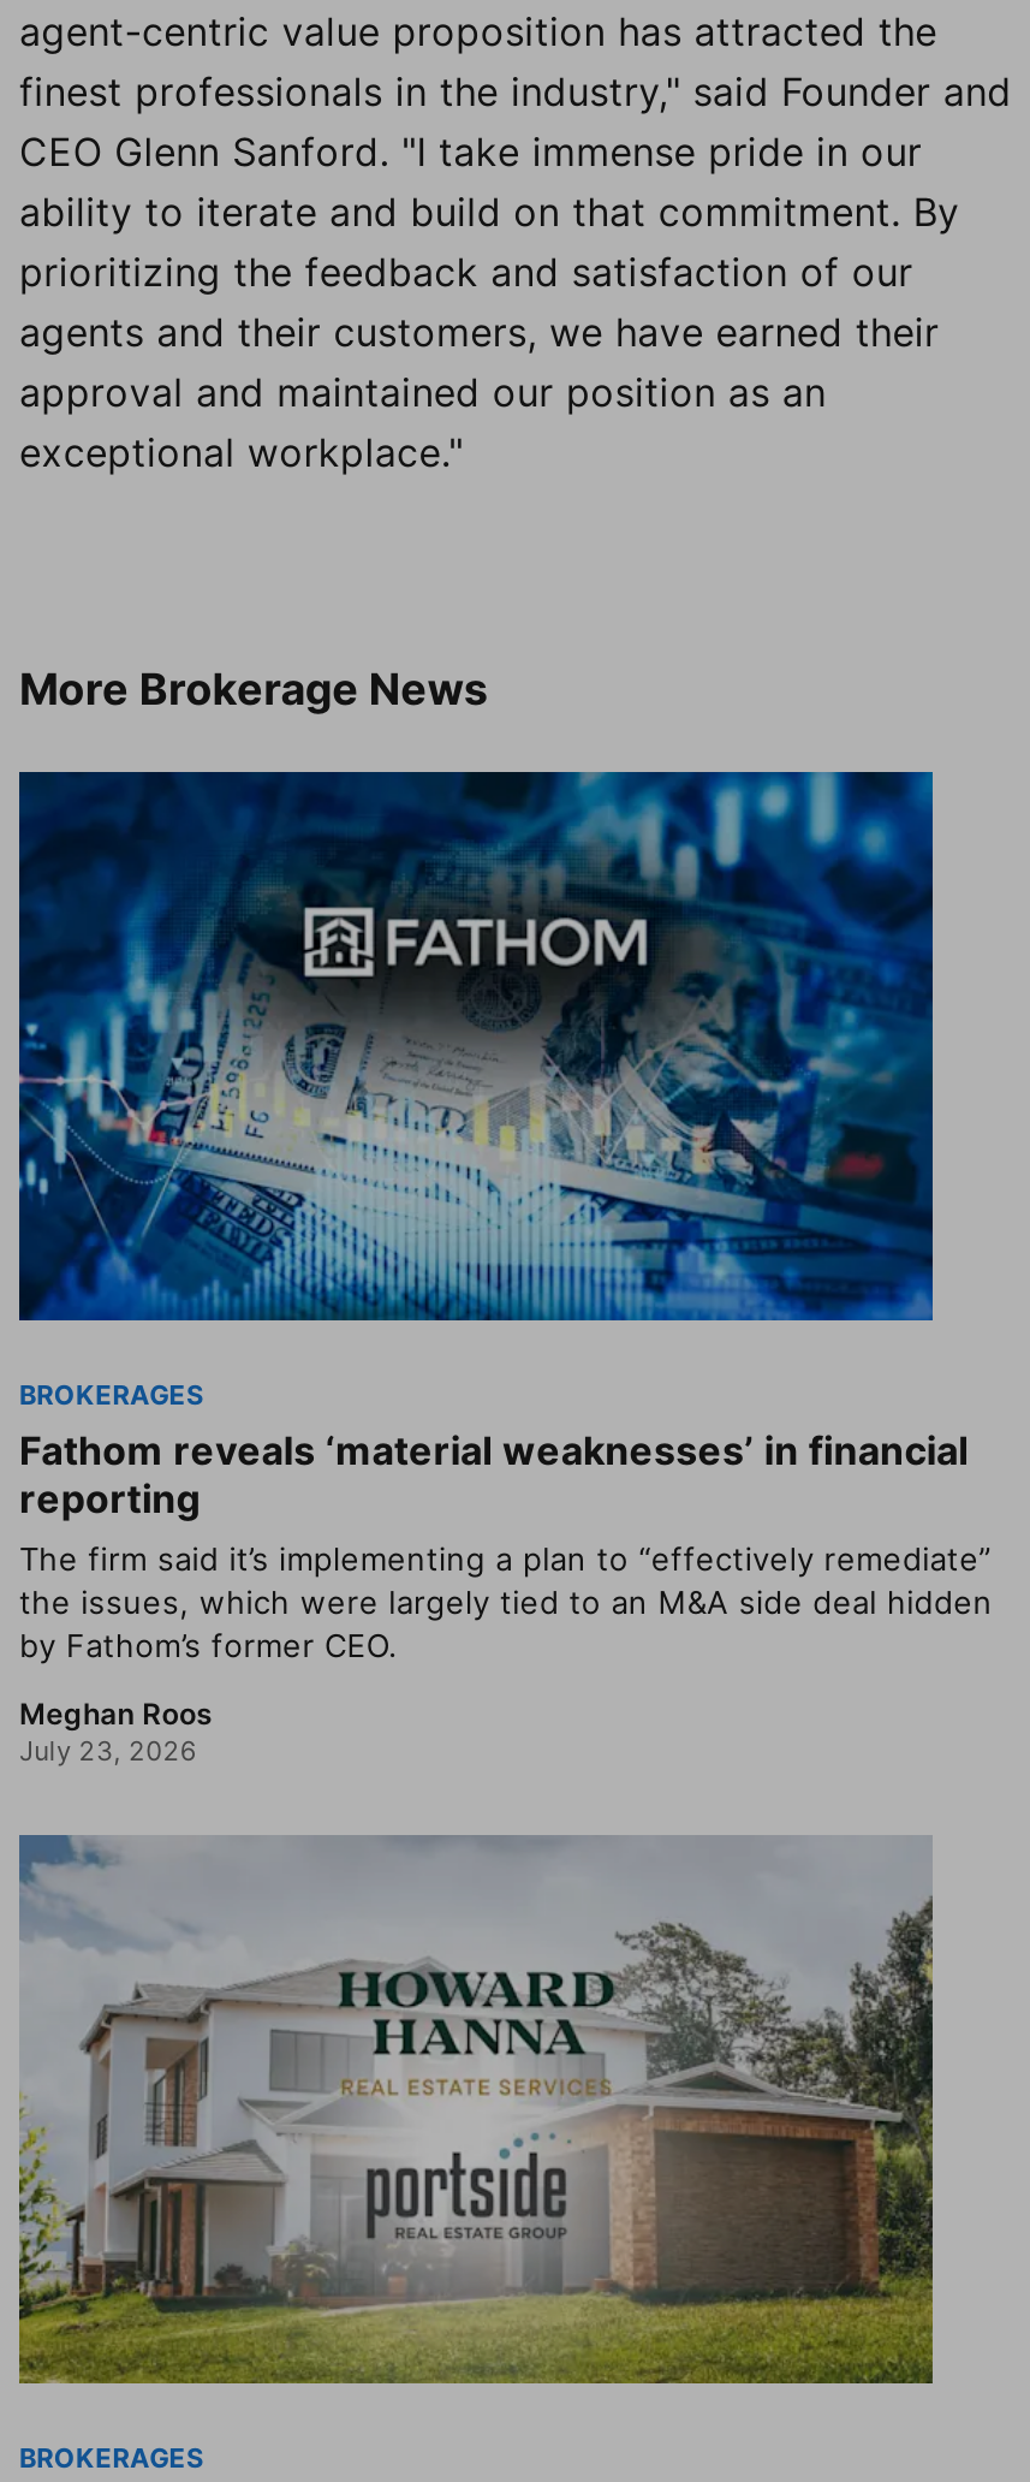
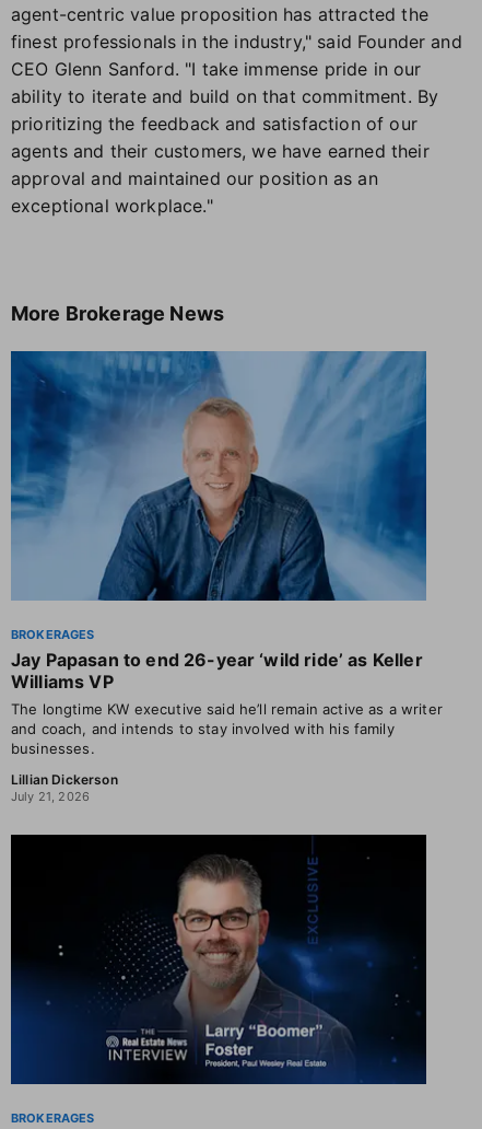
- [image]
+ [image]

- Fathom reveals ‘material weaknesses’ in financial
- reporting
- The firm said it’s implementing a plan to “effectively remediate”
- the issues, which were largely tied to an M&A side deal hidden
- by Fathom’s former CEO.
+ Jay Papasan to end 26-year ‘wild ride’ as Keller
+ Williams VP
+ The longtime KW executive said he’ll remain active as a writer
+ and coach, and intends to stay involved with his family
+ businesses.

- Meghan Roos
- July 23, 2026
+ Lillian Dickerson
+ July 21, 2026

- [image]
+ [image]
